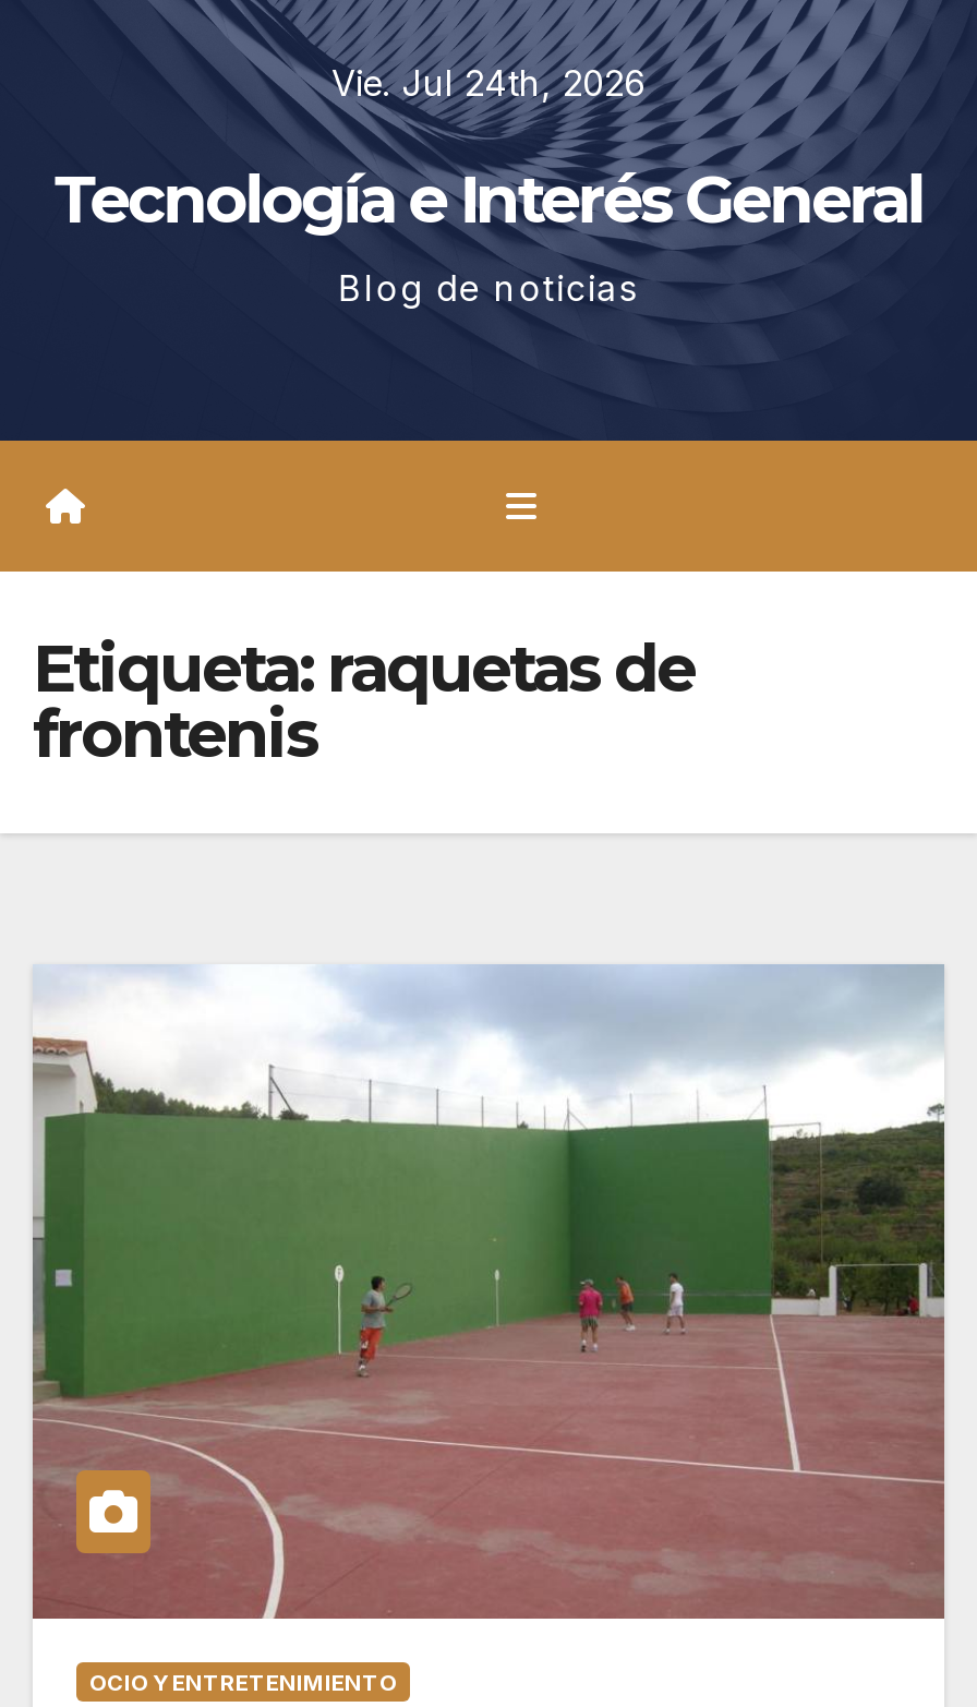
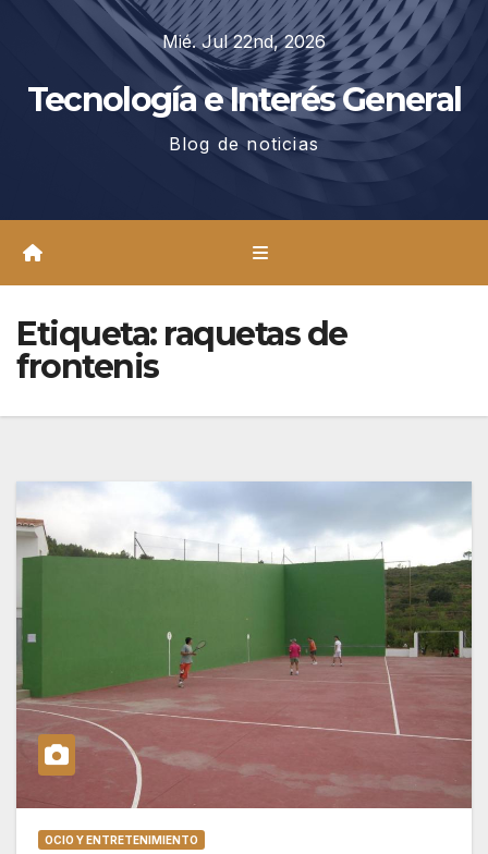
- Vie. Jul 24th, 2026
+ Mié. Jul 22nd, 2026
